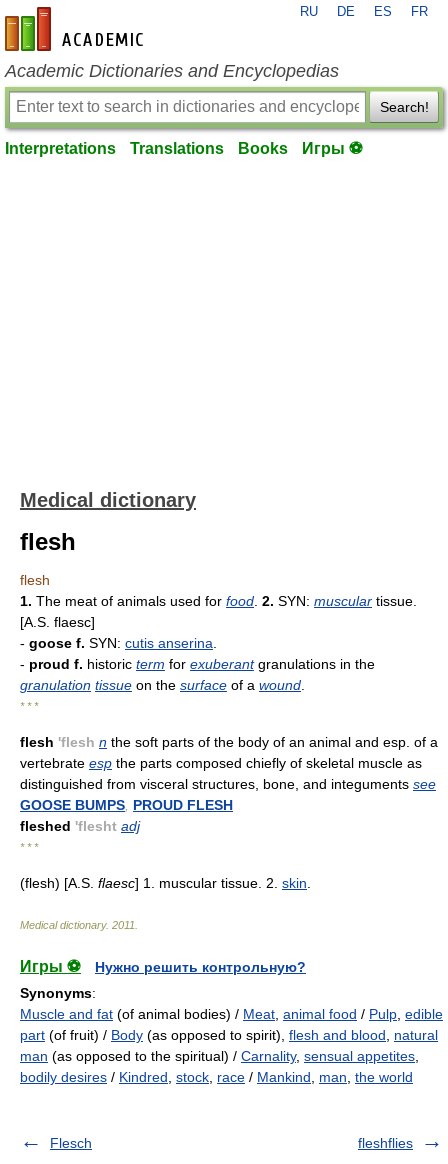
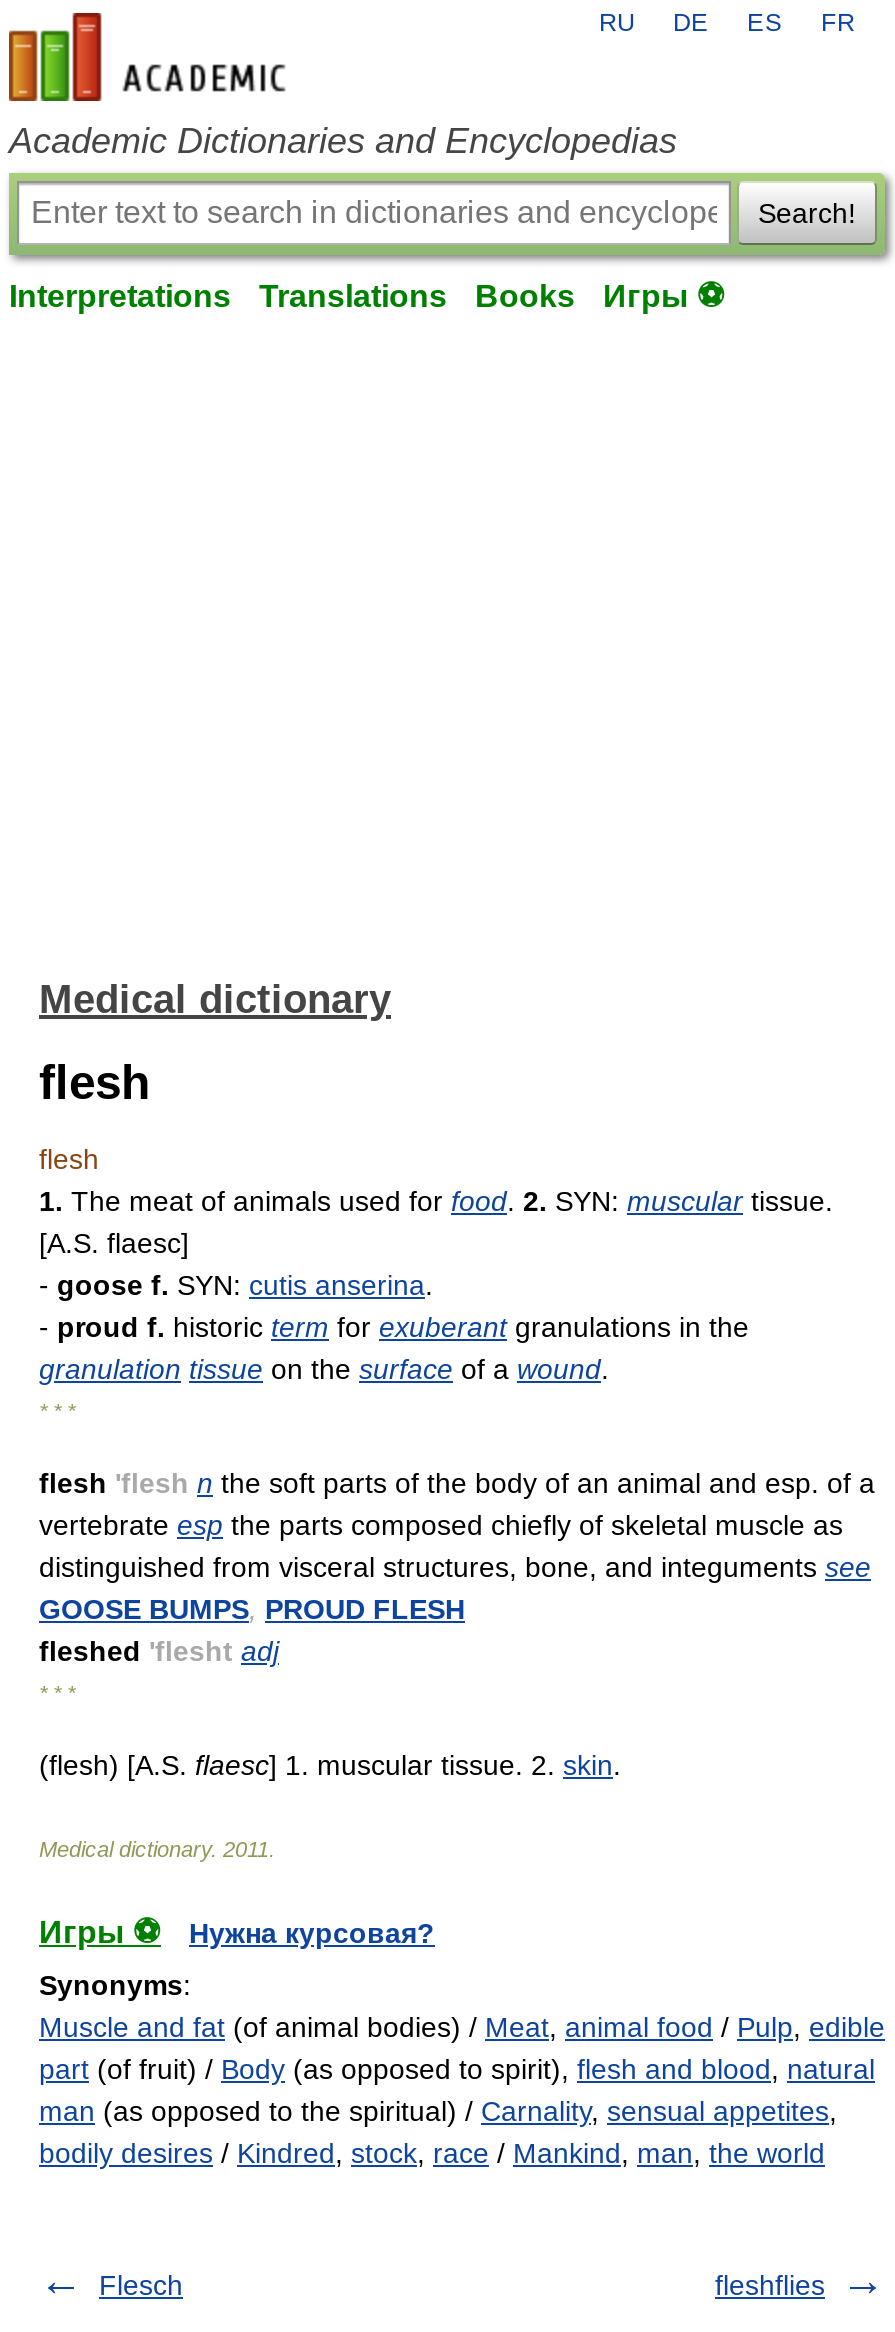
- Нужно решить контрольную?
+ Нужна курсовая?
